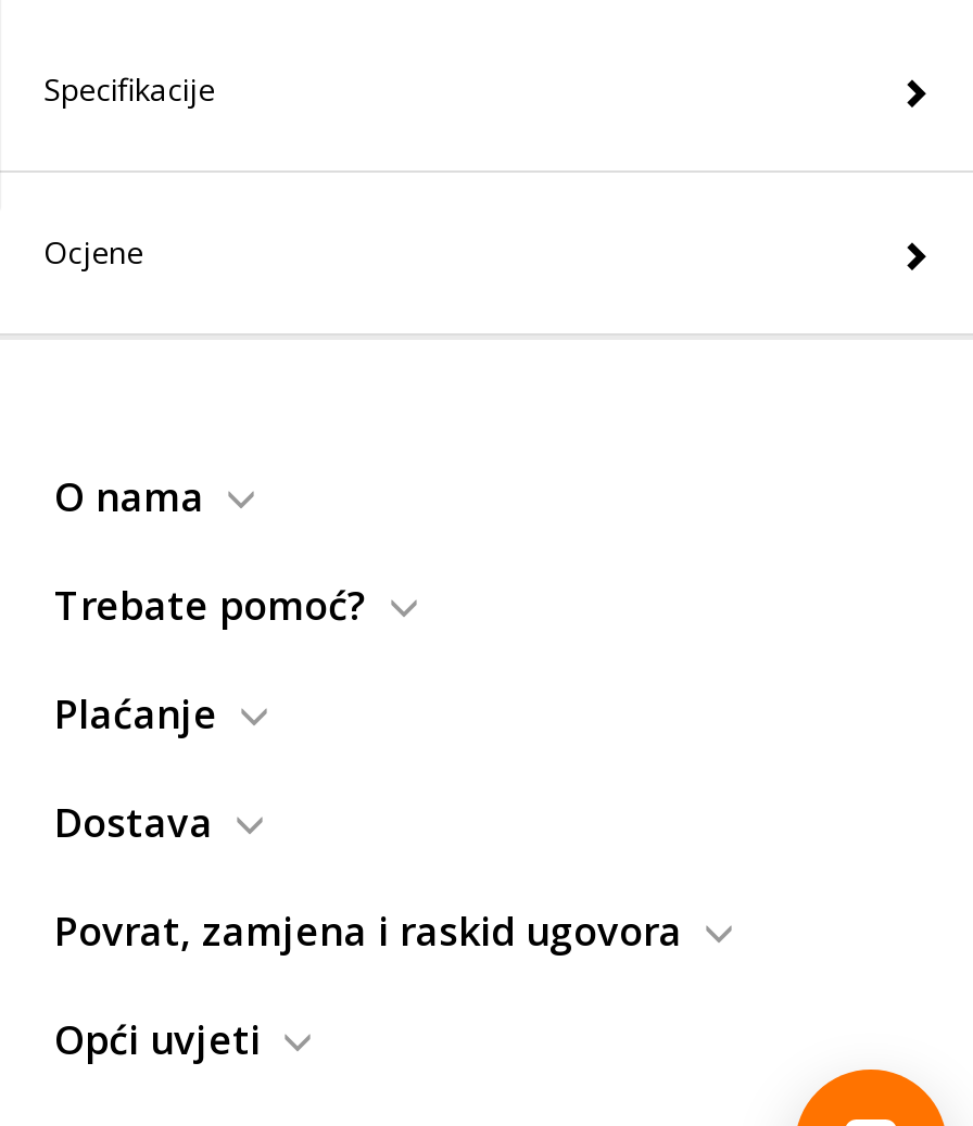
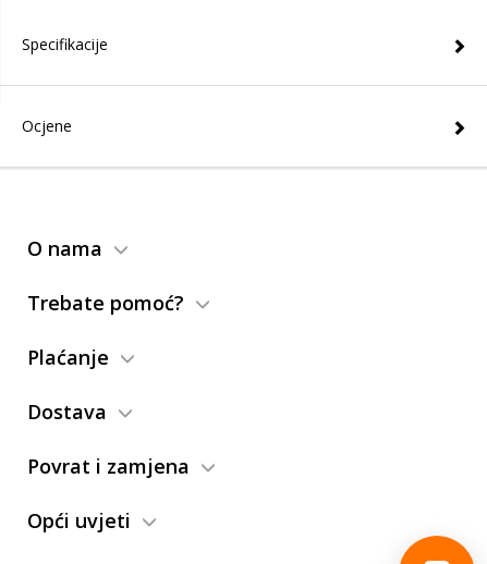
- Povrat, zamjena i raskid ugovora
+ Povrat i zamjena
